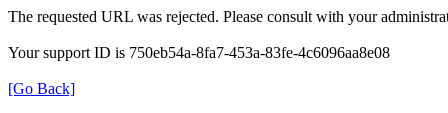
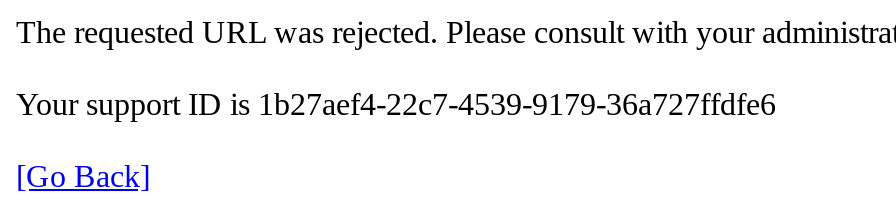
- Your support ID is 750eb54a-8fa7-453a-83fe-4c6096aa8e08
+ Your support ID is 1b27aef4-22c7-4539-9179-36a727ffdfe6
